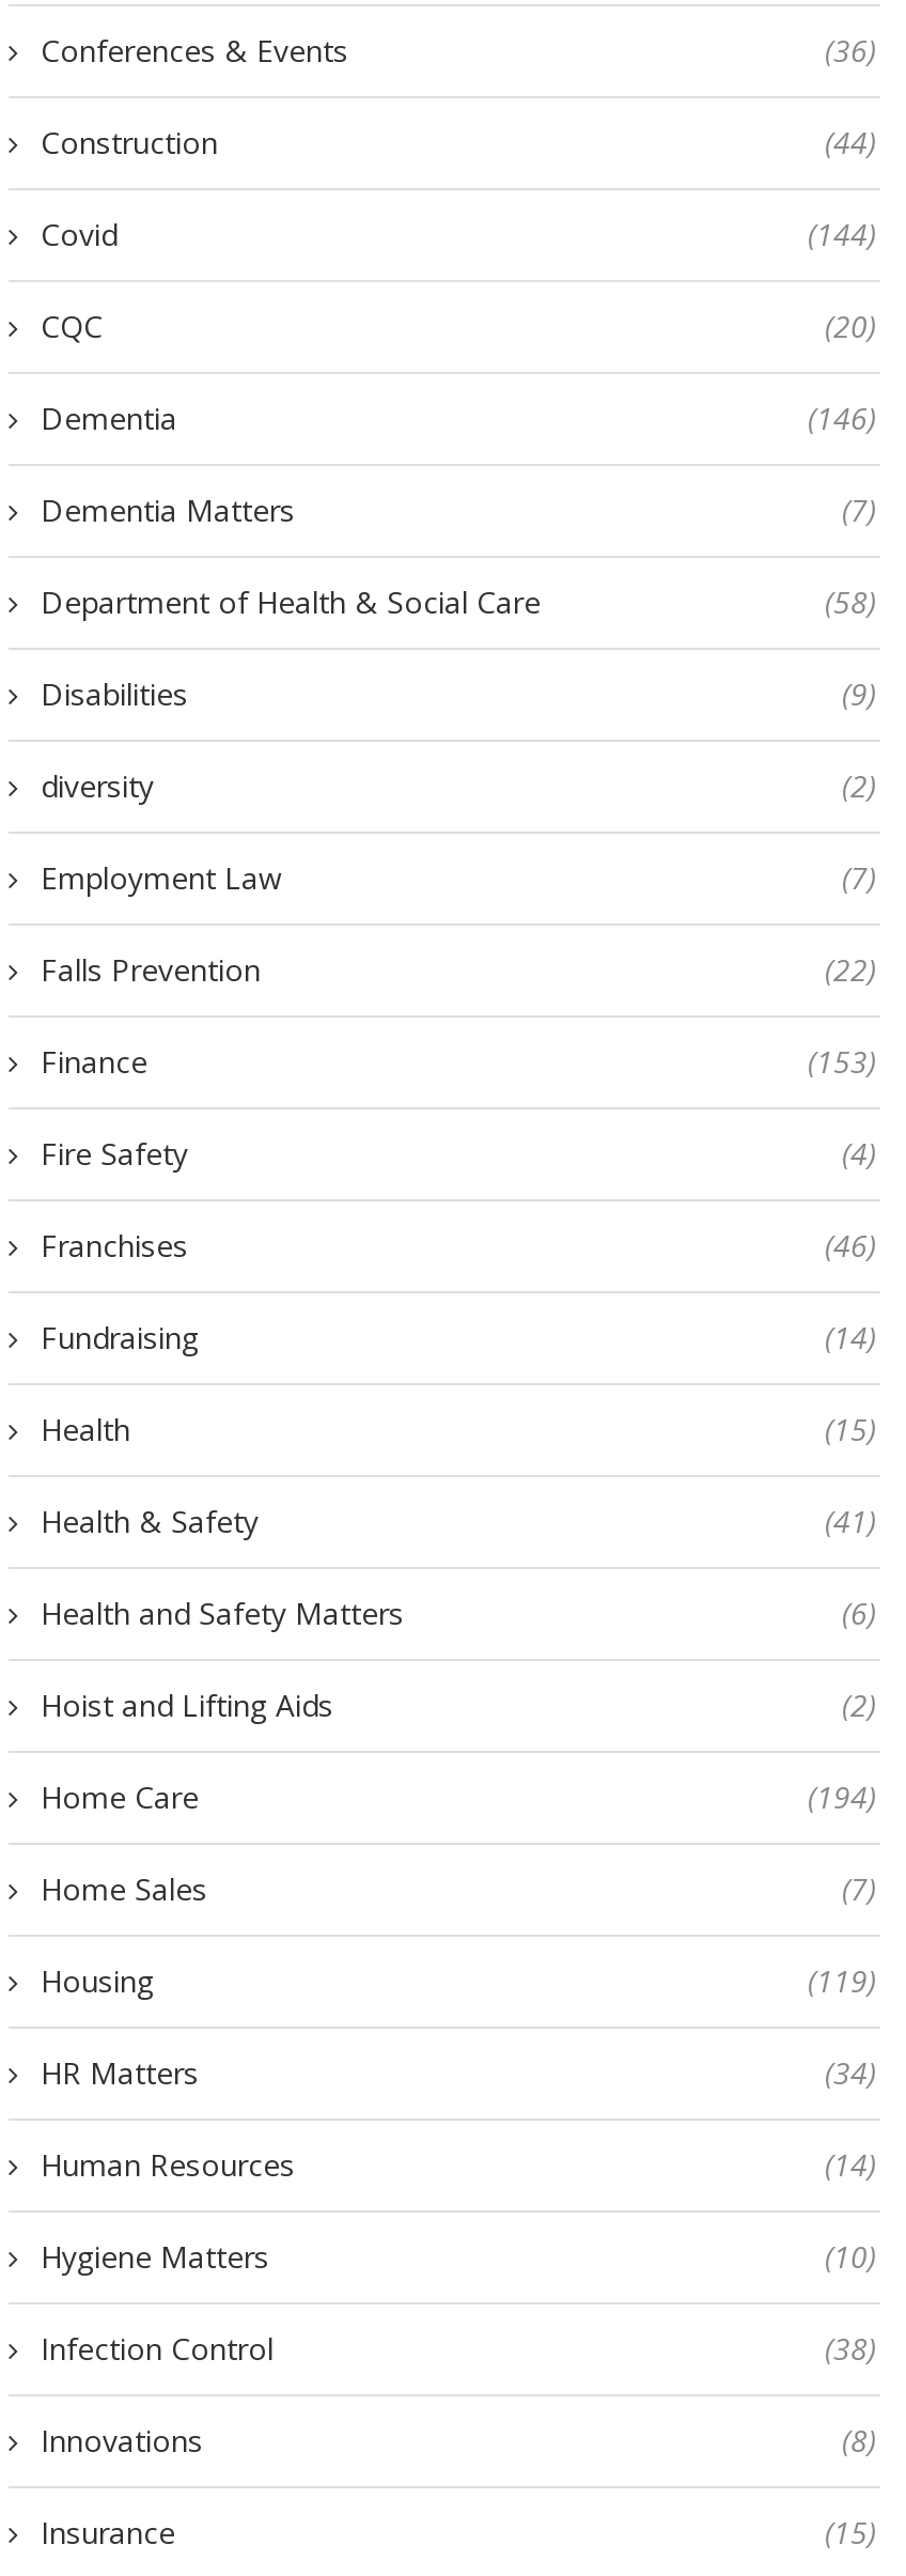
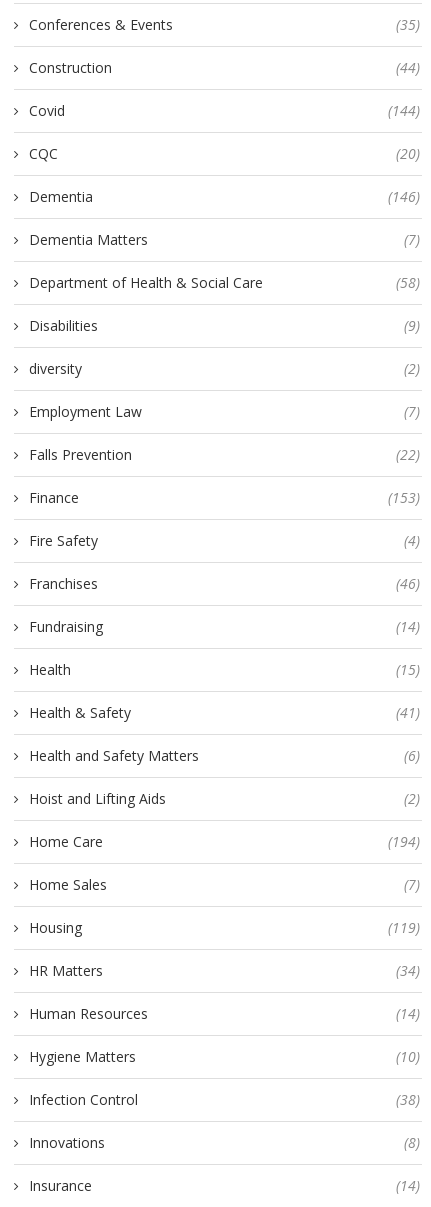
- (36)
+ (35)

- (15)
+ (14)
